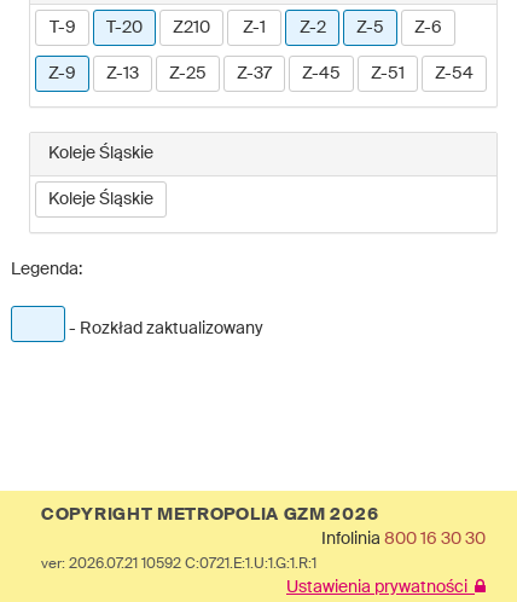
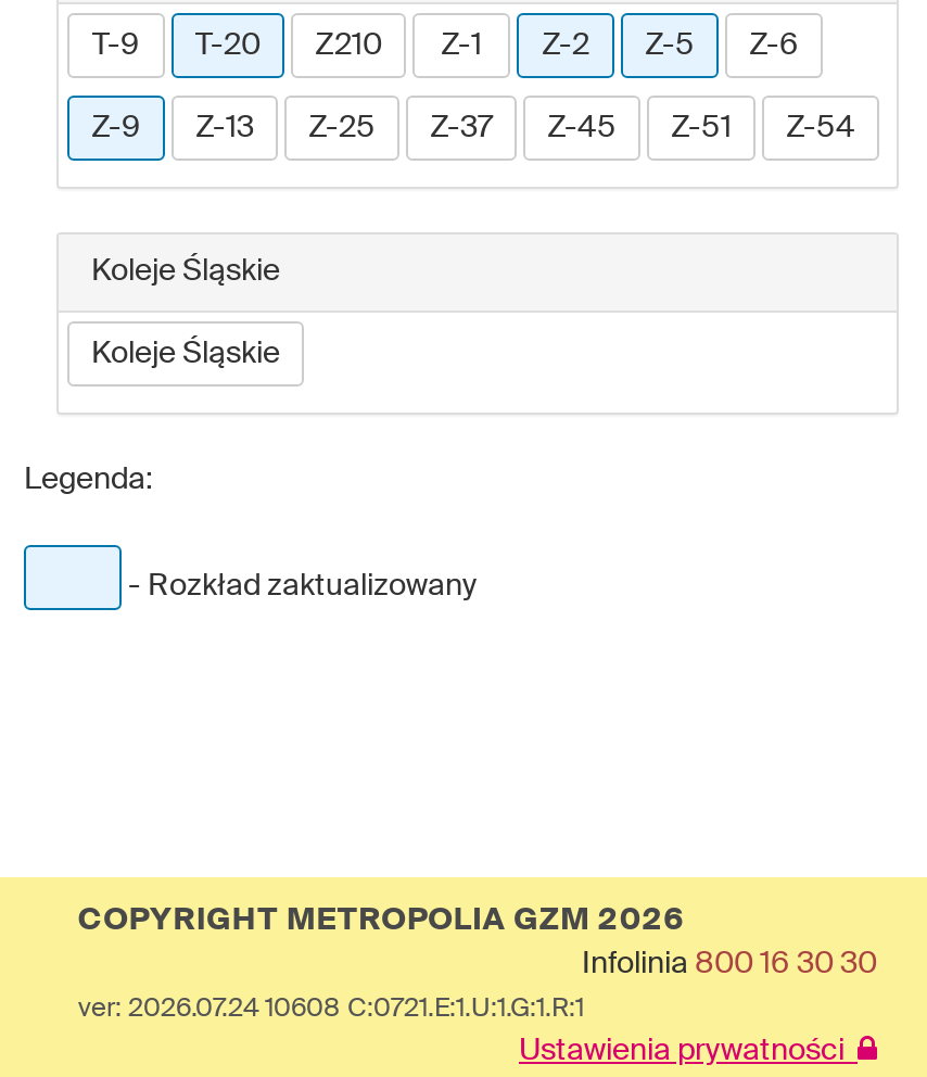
- ver: 2026.07.21 10592 C:0721.E:1.U:1.G:1.R:1
+ ver: 2026.07.24 10608 C:0721.E:1.U:1.G:1.R:1
